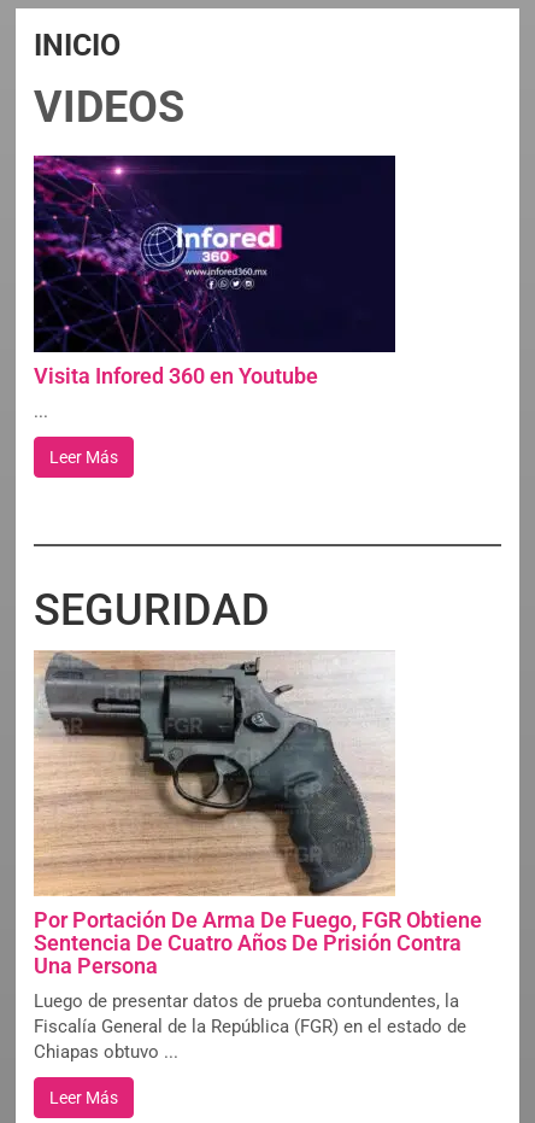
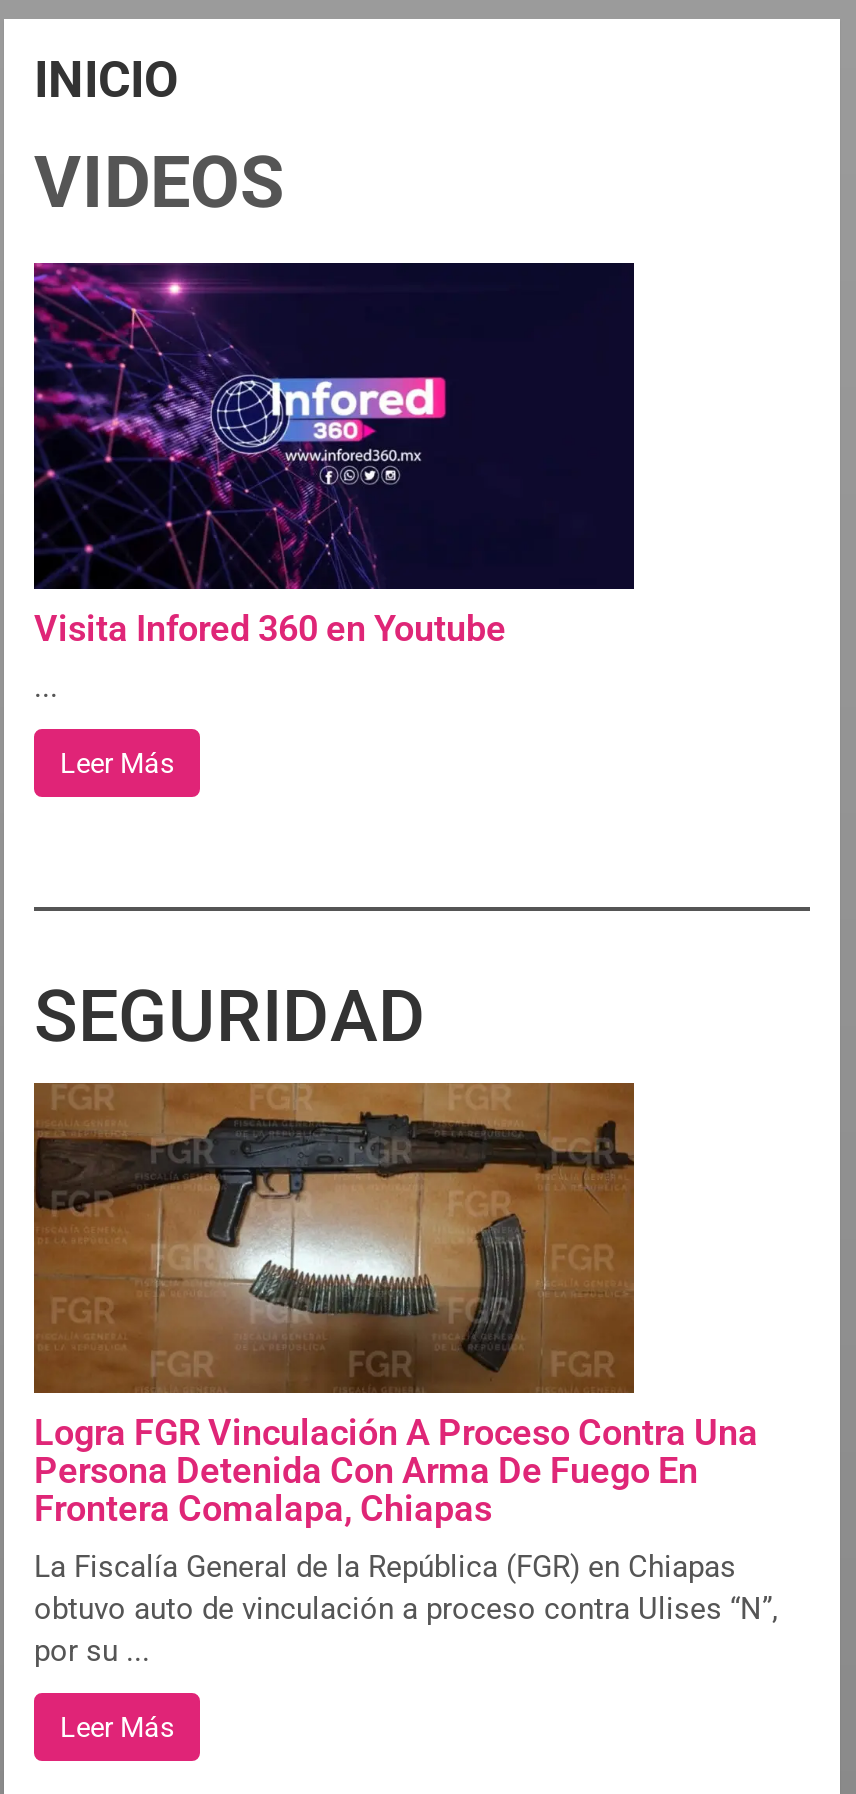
- [image]
+ [image]

- Por Portación De Arma De Fuego, FGR Obtiene
- Sentencia De Cuatro Años De Prisión Contra
- Una Persona
+ Logra FGR Vinculación A Proceso Contra Una
+ Persona Detenida Con Arma De Fuego En
+ Frontera Comalapa, Chiapas

- Luego de presentar datos de prueba contundentes, la
- Fiscalía General de la República (FGR) en el estado de
- Chiapas obtuvo ...
+ La Fiscalía General de la República (FGR) en Chiapas
+ obtuvo auto de vinculación a proceso contra Ulises “N”,
+ por su ...
